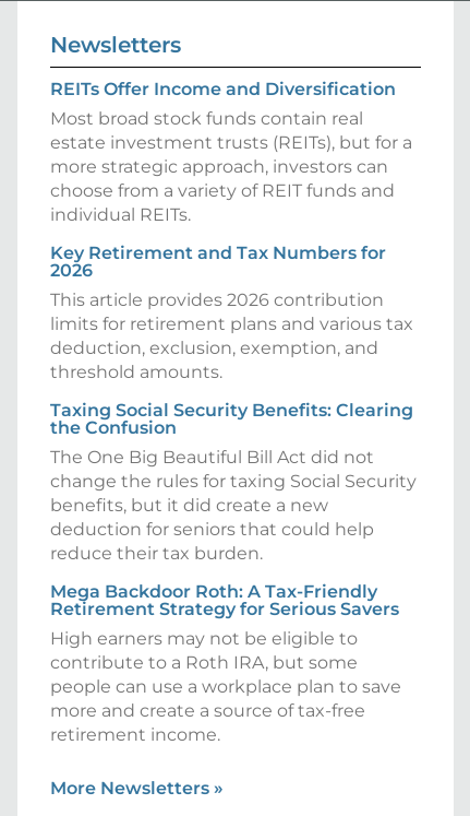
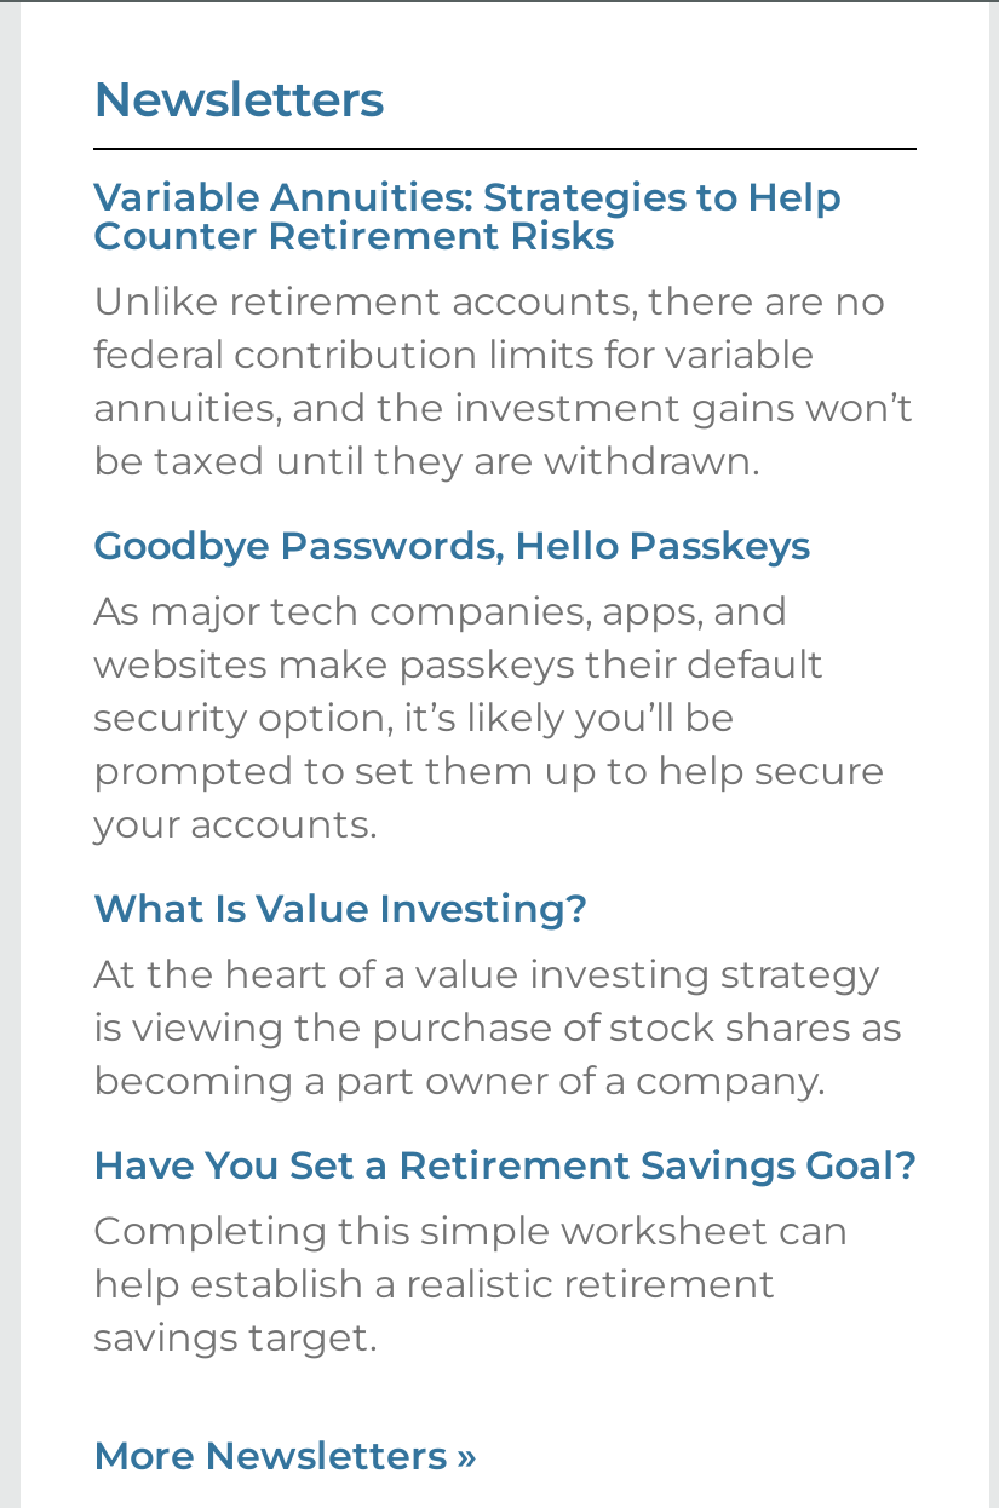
- REITs Offer Income and Diversification
- Most broad stock funds contain real
- estate investment trusts (REITs), but for a
- more strategic approach, investors can
- choose from a variety of REIT funds and
- individual REITs.
+ Variable Annuities: Strategies to Help
+ Counter Retirement Risks
+ Unlike retirement accounts, there are no
+ federal contribution limits for variable
+ annuities, and the investment gains won’t
+ be taxed until they are withdrawn.

- Key Retirement and Tax Numbers for
- 2026
- This article provides 2026 contribution
- limits for retirement plans and various tax
- deduction, exclusion, exemption, and
- threshold amounts.
+ Goodbye Passwords, Hello Passkeys
+ As major tech companies, apps, and
+ websites make passkeys their default
+ security option, it’s likely you’ll be
+ prompted to set them up to help secure
+ your accounts.

- Taxing Social Security Benefits: Clearing
- the Confusion
- The One Big Beautiful Bill Act did not
- change the rules for taxing Social Security
- benefits, but it did create a new
- deduction for seniors that could help
- reduce their tax burden.
+ What Is Value Investing?
+ At the heart of a value investing strategy
+ is viewing the purchase of stock shares as
+ becoming a part owner of a company.

- Mega Backdoor Roth: A Tax-Friendly
- Retirement Strategy for Serious Savers
- High earners may not be eligible to
- contribute to a Roth IRA, but some
- people can use a workplace plan to save
- more and create a source of tax-free
- retirement income.
+ Have You Set a Retirement Savings Goal?
+ Completing this simple worksheet can
+ help establish a realistic retirement
+ savings target.
